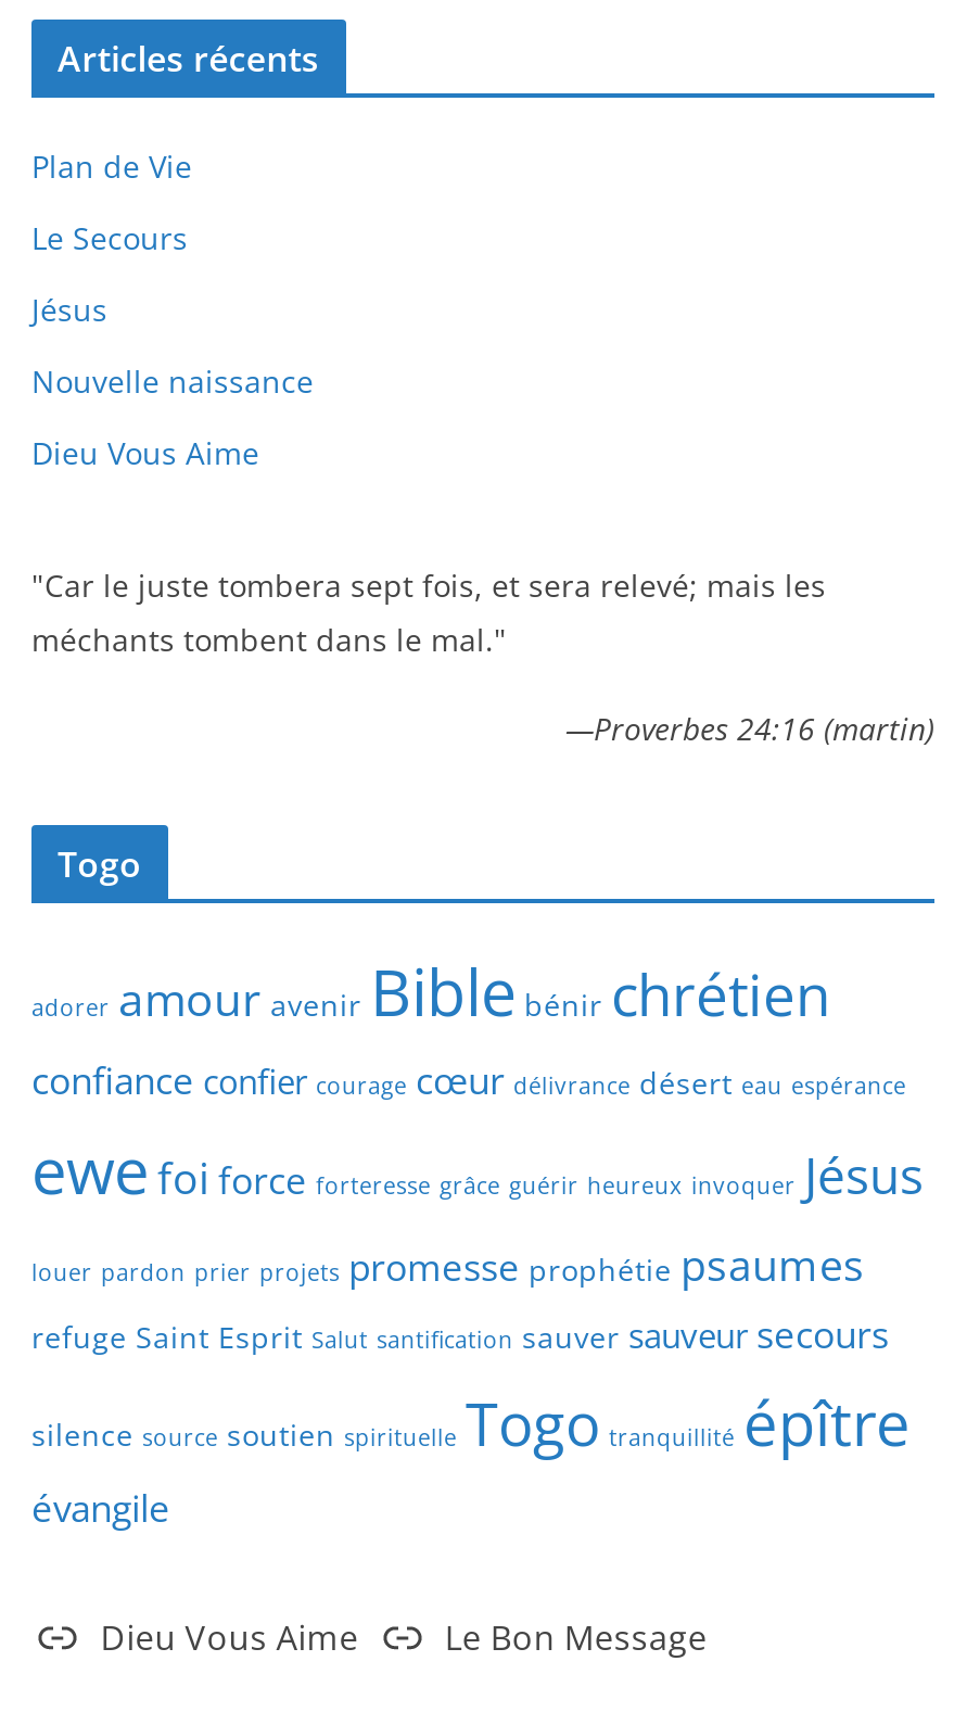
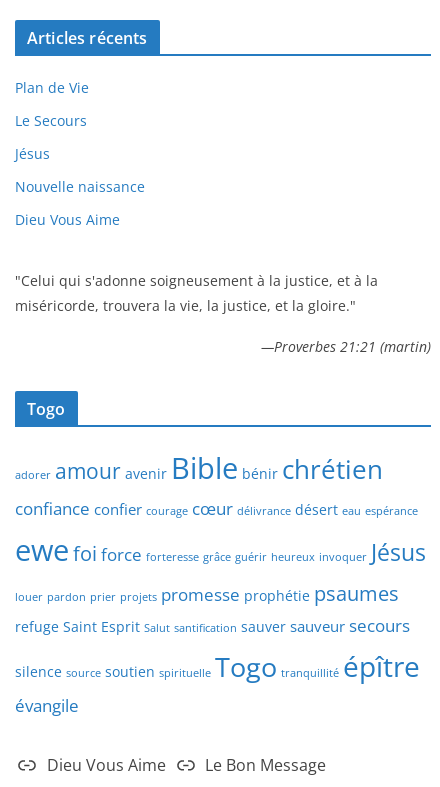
- "Car le juste tombera sept fois, et sera relevé; mais les
- méchants tombent dans le mal."
+ "Celui qui s'adonne soigneusement à la justice, et à la
+ miséricorde, trouvera la vie, la justice, et la gloire."

- —Proverbes 24:16 (martin)
+ —Proverbes 21:21 (martin)
